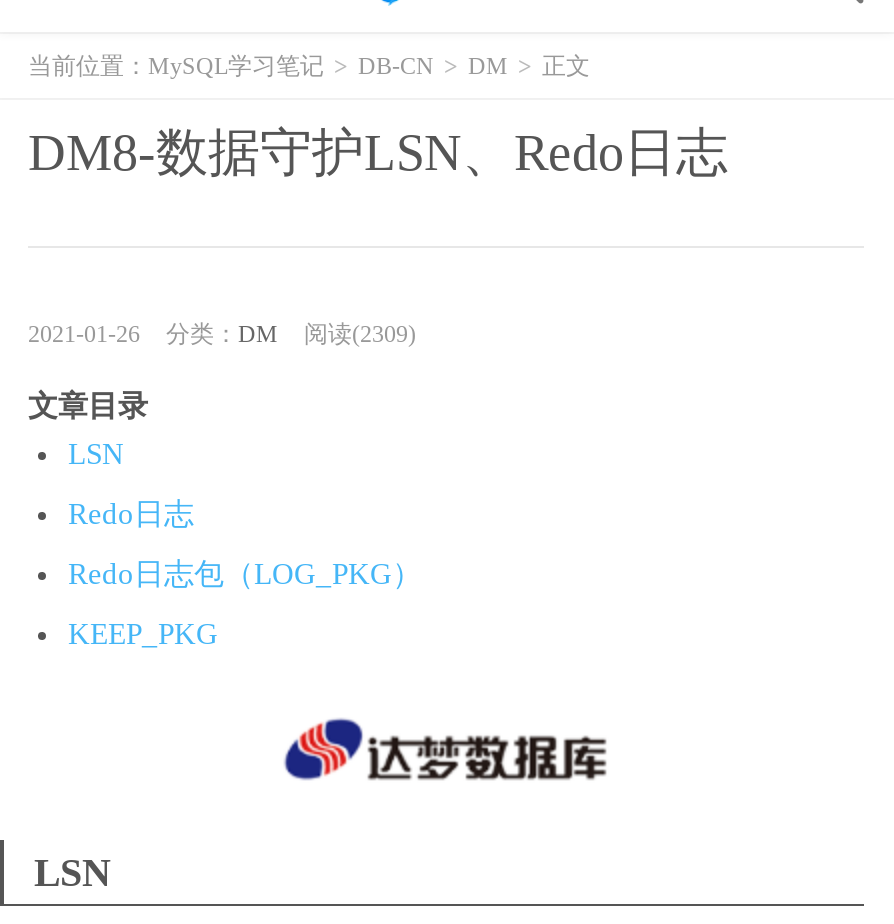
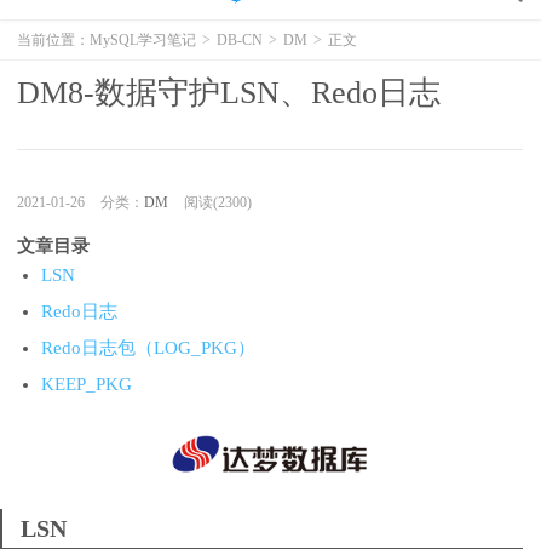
- 2021-01-26 分类：DM 阅读(2309)
+ 2021-01-26 分类：DM 阅读(2300)
